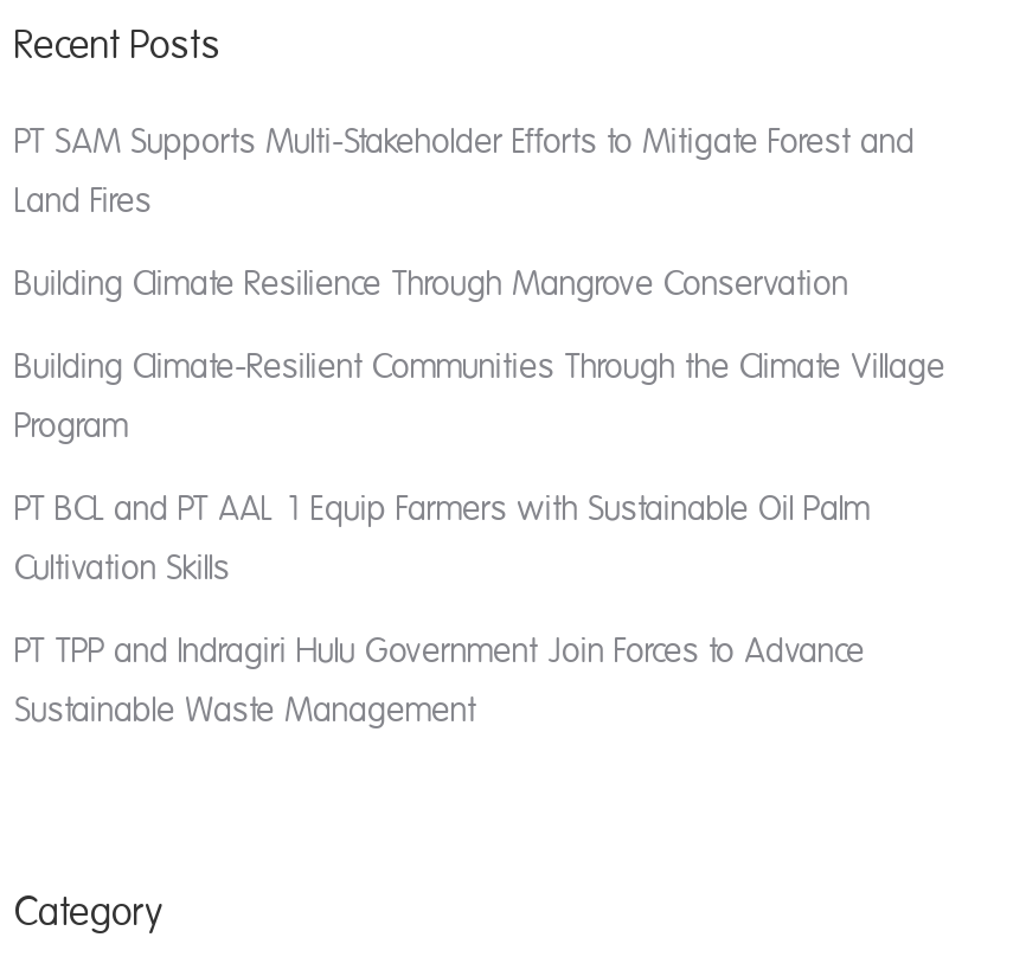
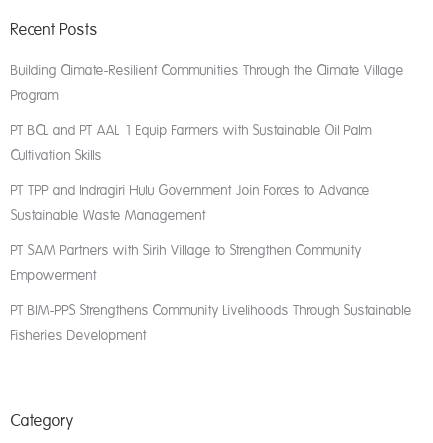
- PT SAM Supports Multi-Stakeholder Efforts to Mitigate Forest and
- Land Fires
- Building Climate Resilience Through Mangrove Conservation

moved up: Building Climate-Resilient Communities Through the Climate Village | Program | PT BCL and PT AAL 1 Equip Farmers with Sustainable Oil Palm | Cultivation Skills | PT TPP and Indragiri Hulu Government Join Forces to Advance | Sustainable Waste Management

+ PT SAM Partners with Sirih Village to Strengthen Community
+ Empowerment
+ PT BIM-PPS Strengthens Community Livelihoods Through Sustainable
+ Fisheries Development
